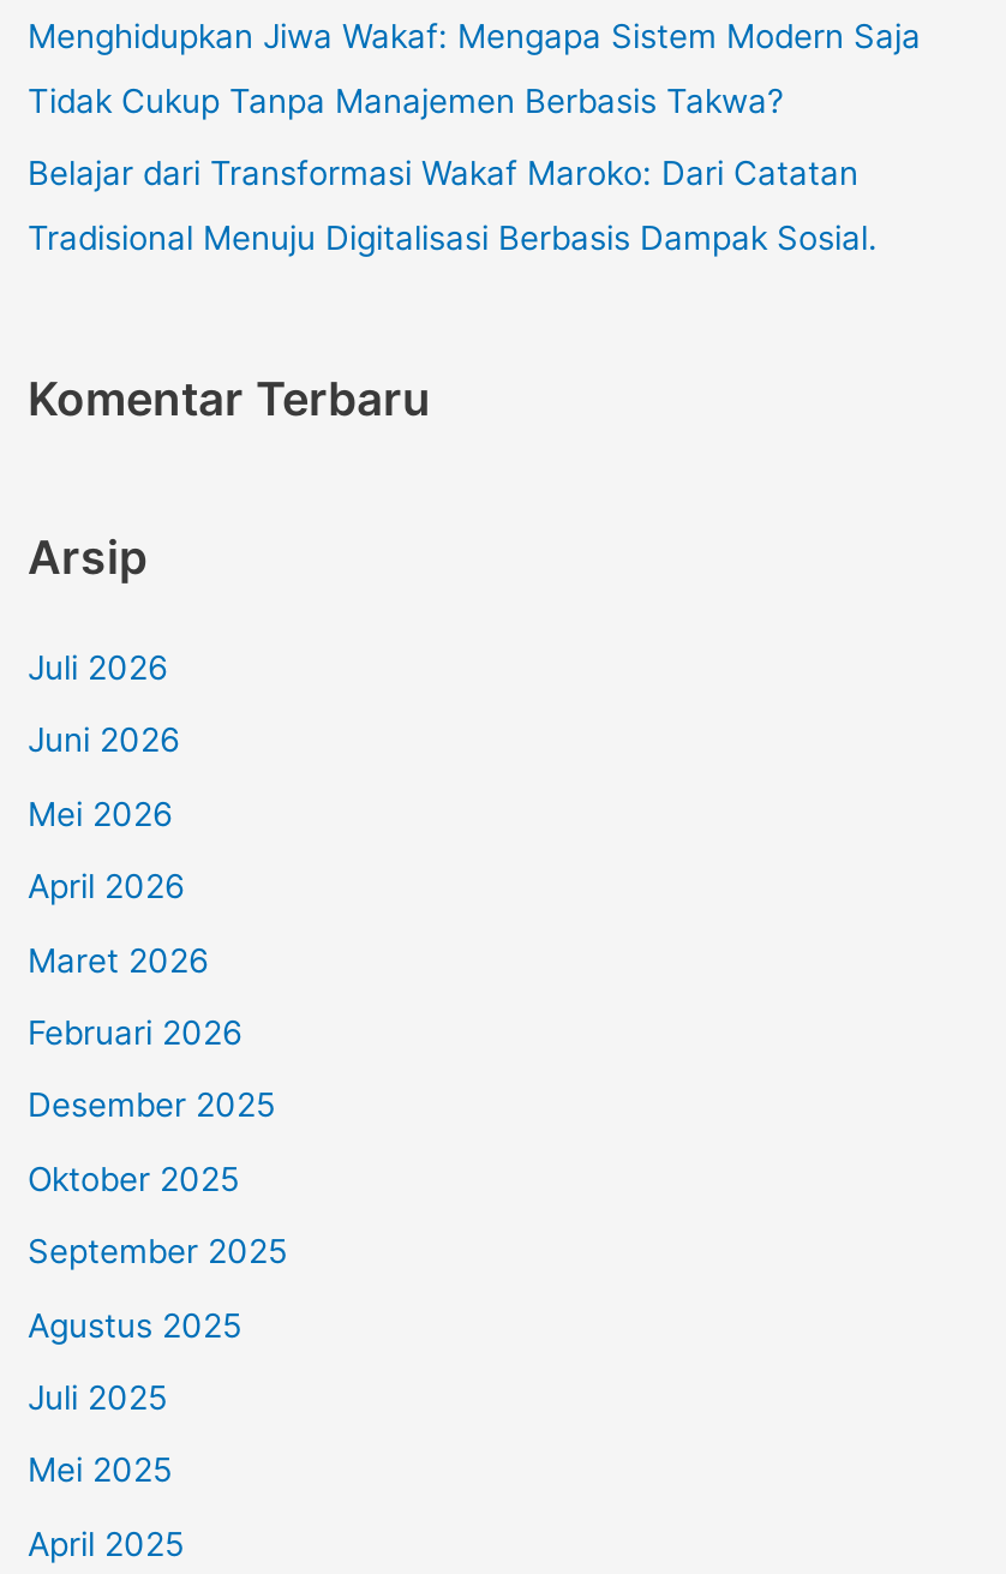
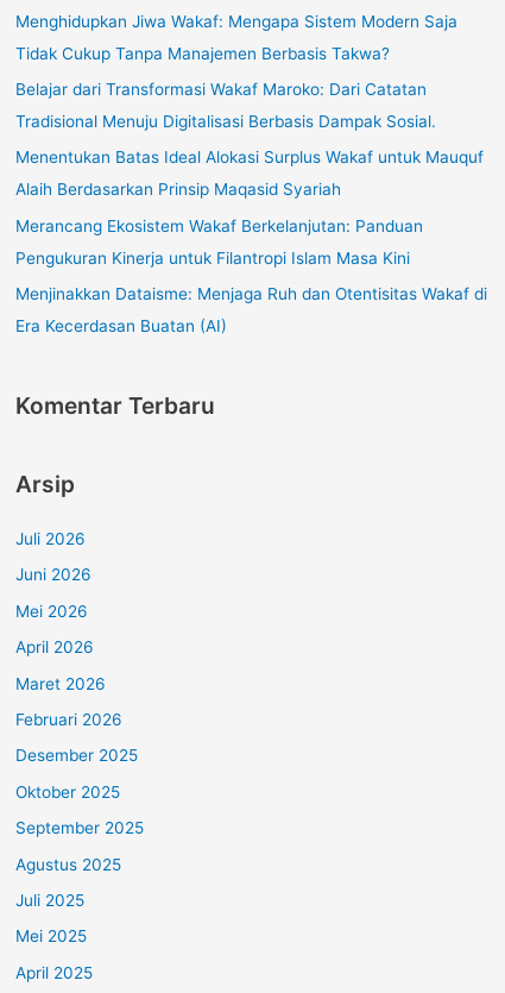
+ Menentukan Batas Ideal Alokasi Surplus Wakaf untuk Mauquf
+ Alaih Berdasarkan Prinsip Maqasid Syariah
+ Merancang Ekosistem Wakaf Berkelanjutan: Panduan
+ Pengukuran Kinerja untuk Filantropi Islam Masa Kini
+ Menjinakkan Dataisme: Menjaga Ruh dan Otentisitas Wakaf di
+ Era Kecerdasan Buatan (AI)
